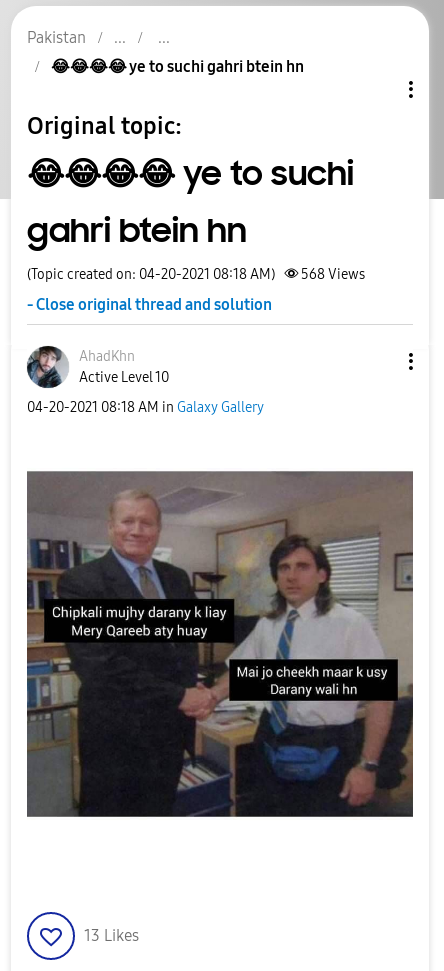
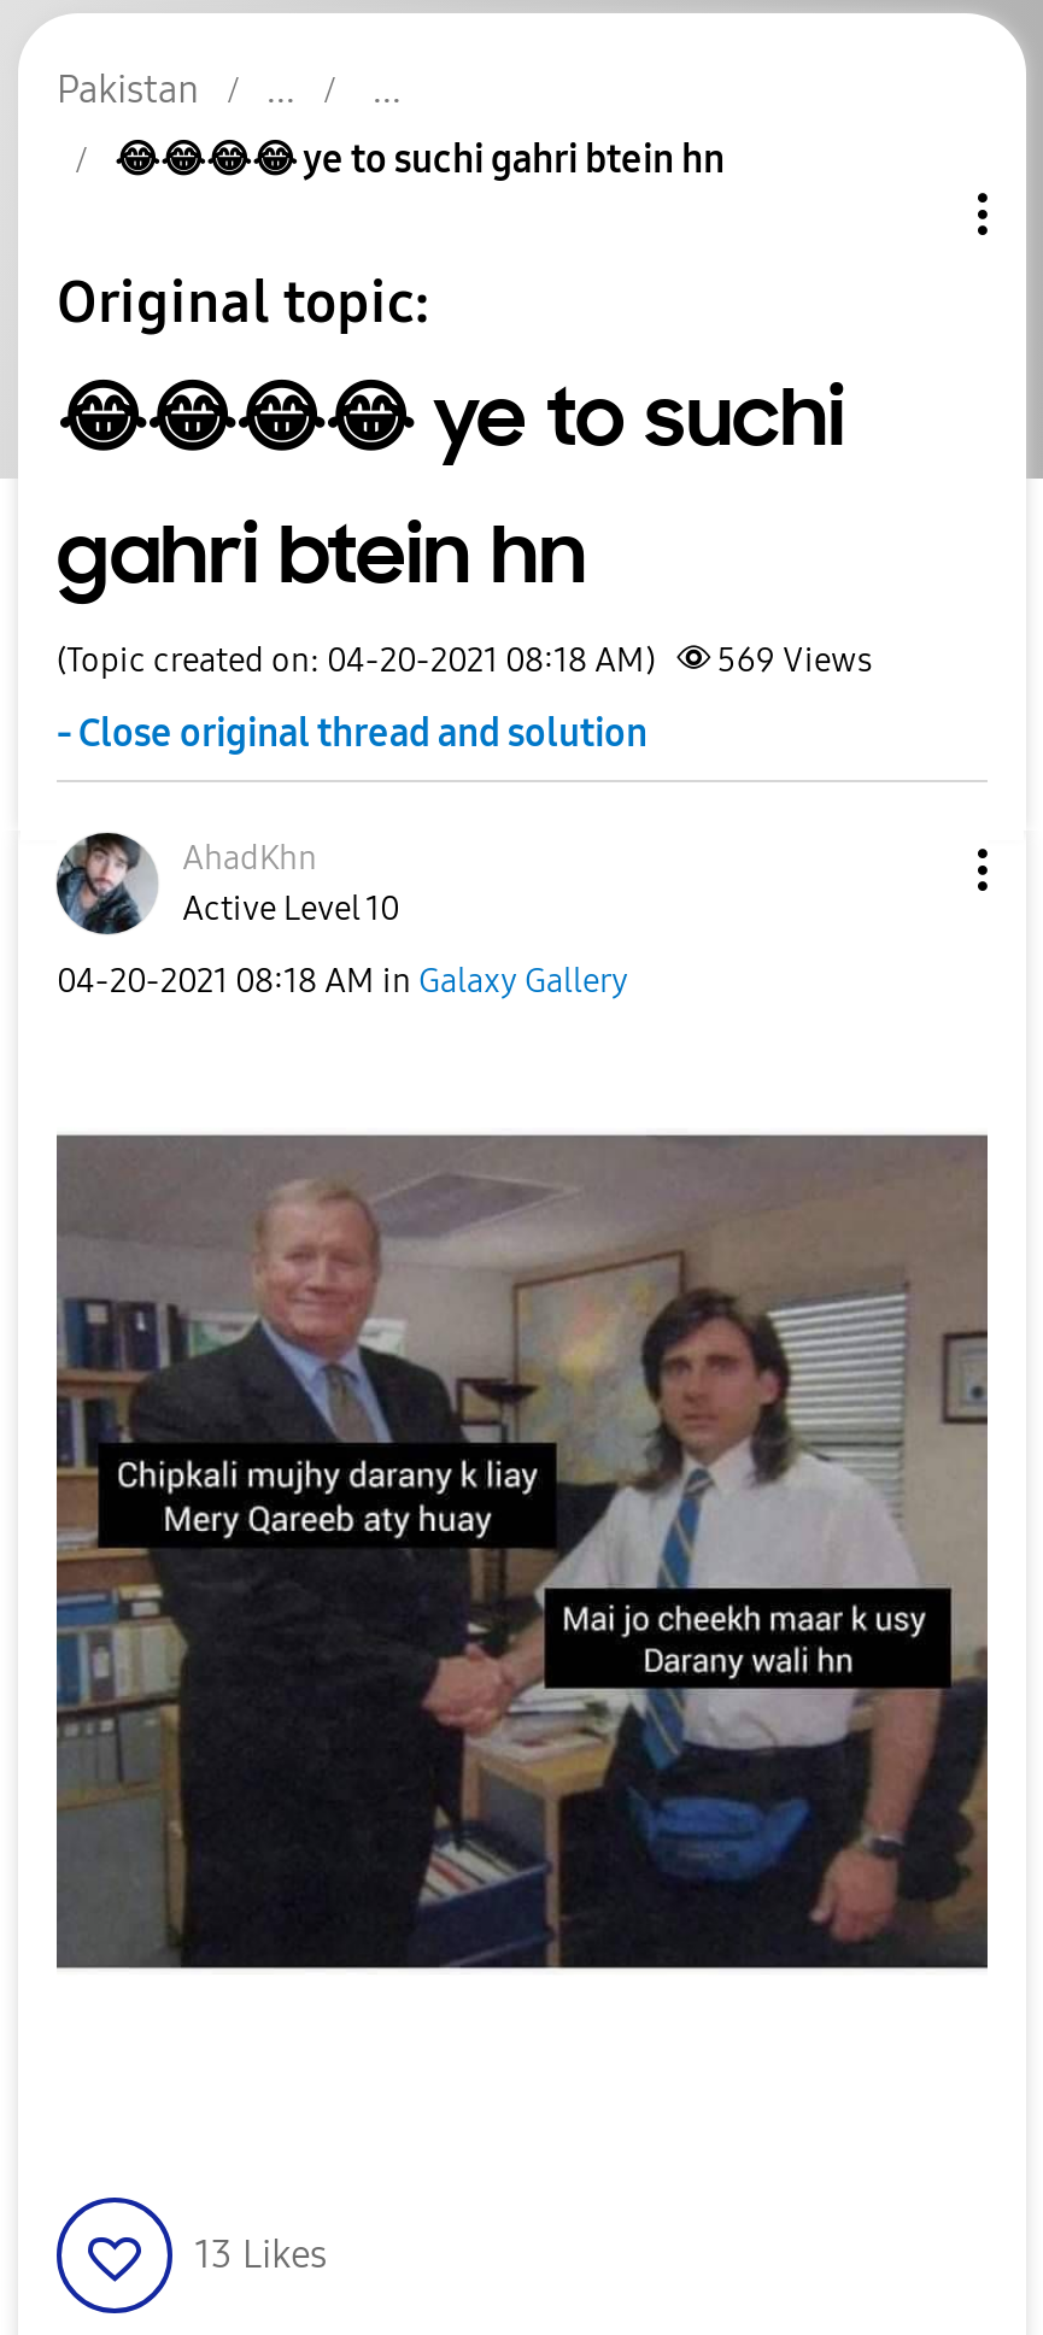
- (Topic created on: 04-20-2021 08:18 AM) 568 Views
+ (Topic created on: 04-20-2021 08:18 AM) 569 Views
